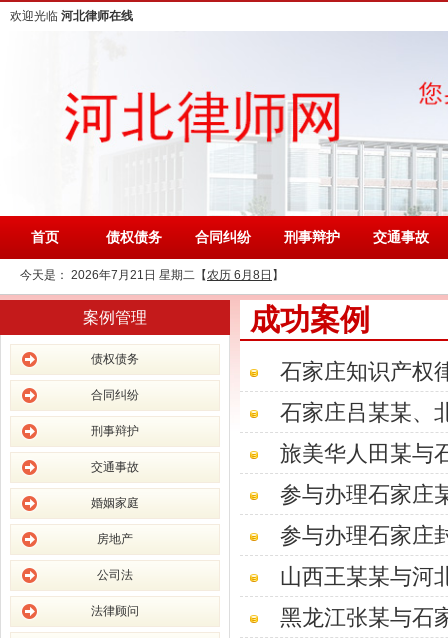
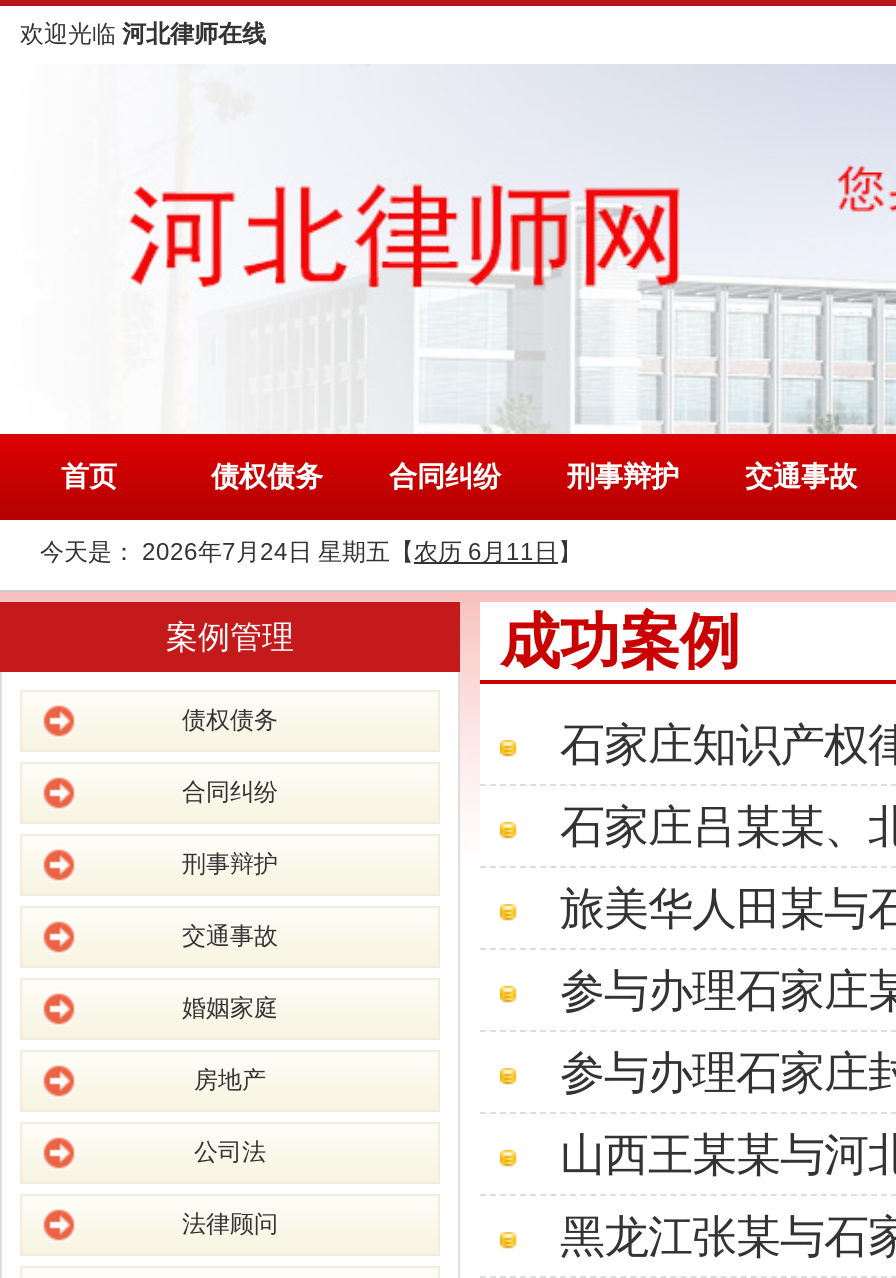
- 今天是：2026年7月21日 星期二【农历 6月8日】
+ 今天是：2026年7月24日 星期五【农历 6月11日】
